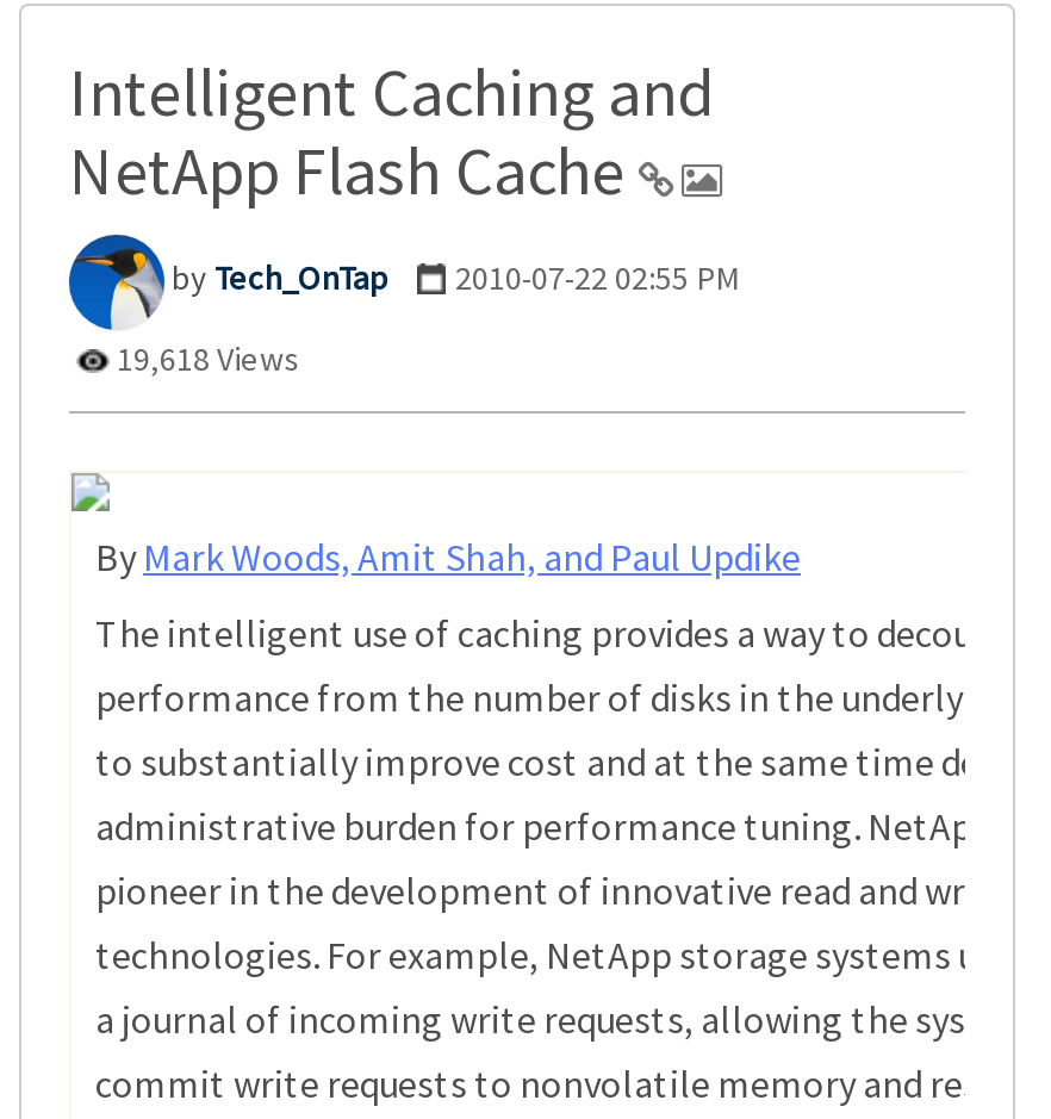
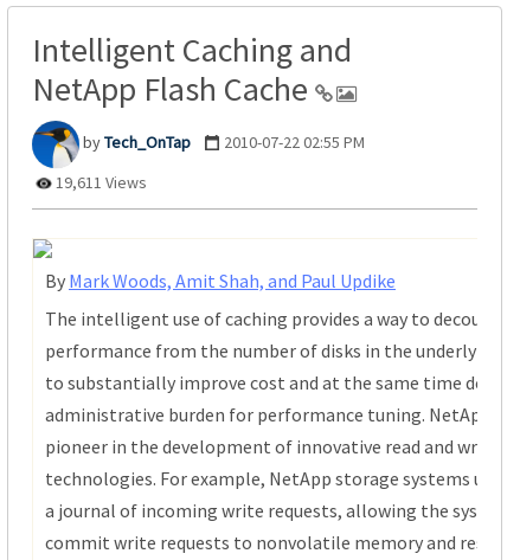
- 19,618 Views
+ 19,611 Views
